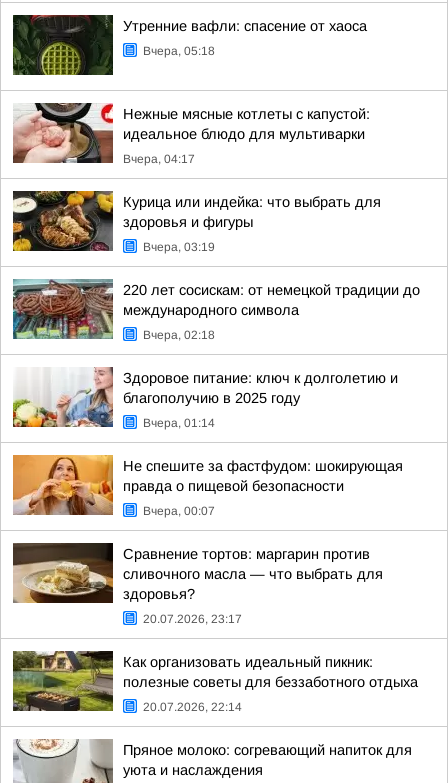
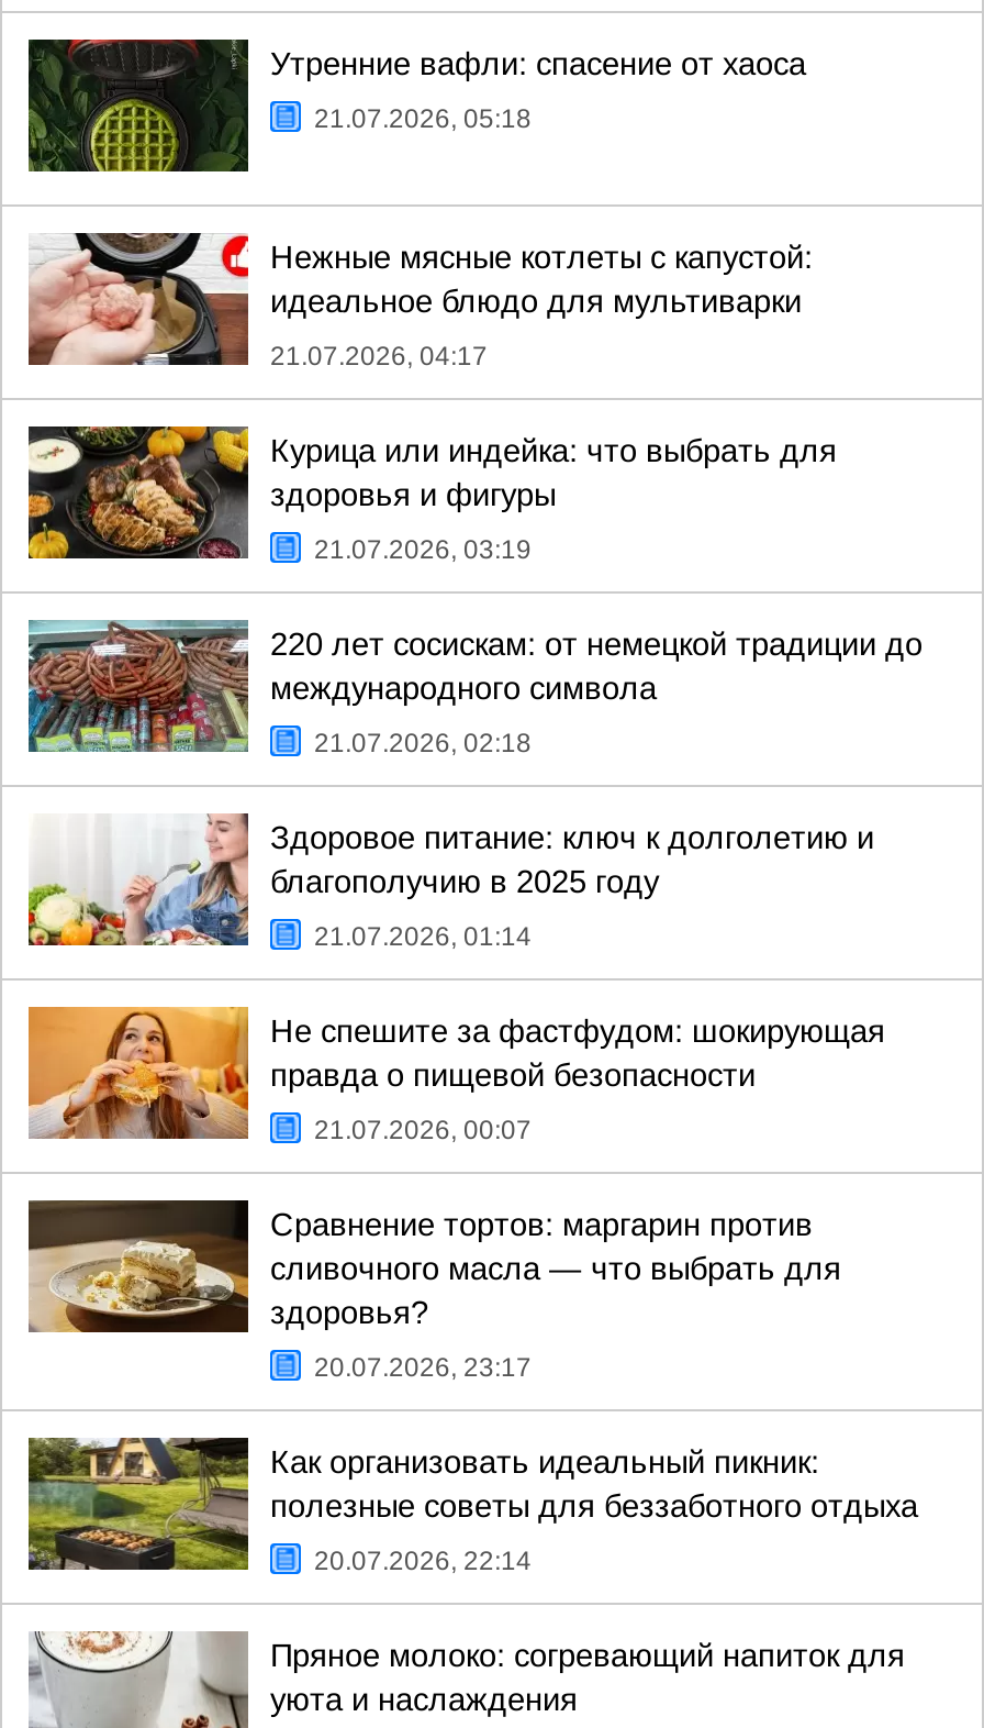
- Вчера, 05:18
+ 21.07.2026, 05:18

- Вчера, 04:17
+ 21.07.2026, 04:17

- Вчера, 03:19
+ 21.07.2026, 03:19

- Вчера, 02:18
+ 21.07.2026, 02:18

- Вчера, 01:14
+ 21.07.2026, 01:14

- Вчера, 00:07
+ 21.07.2026, 00:07
